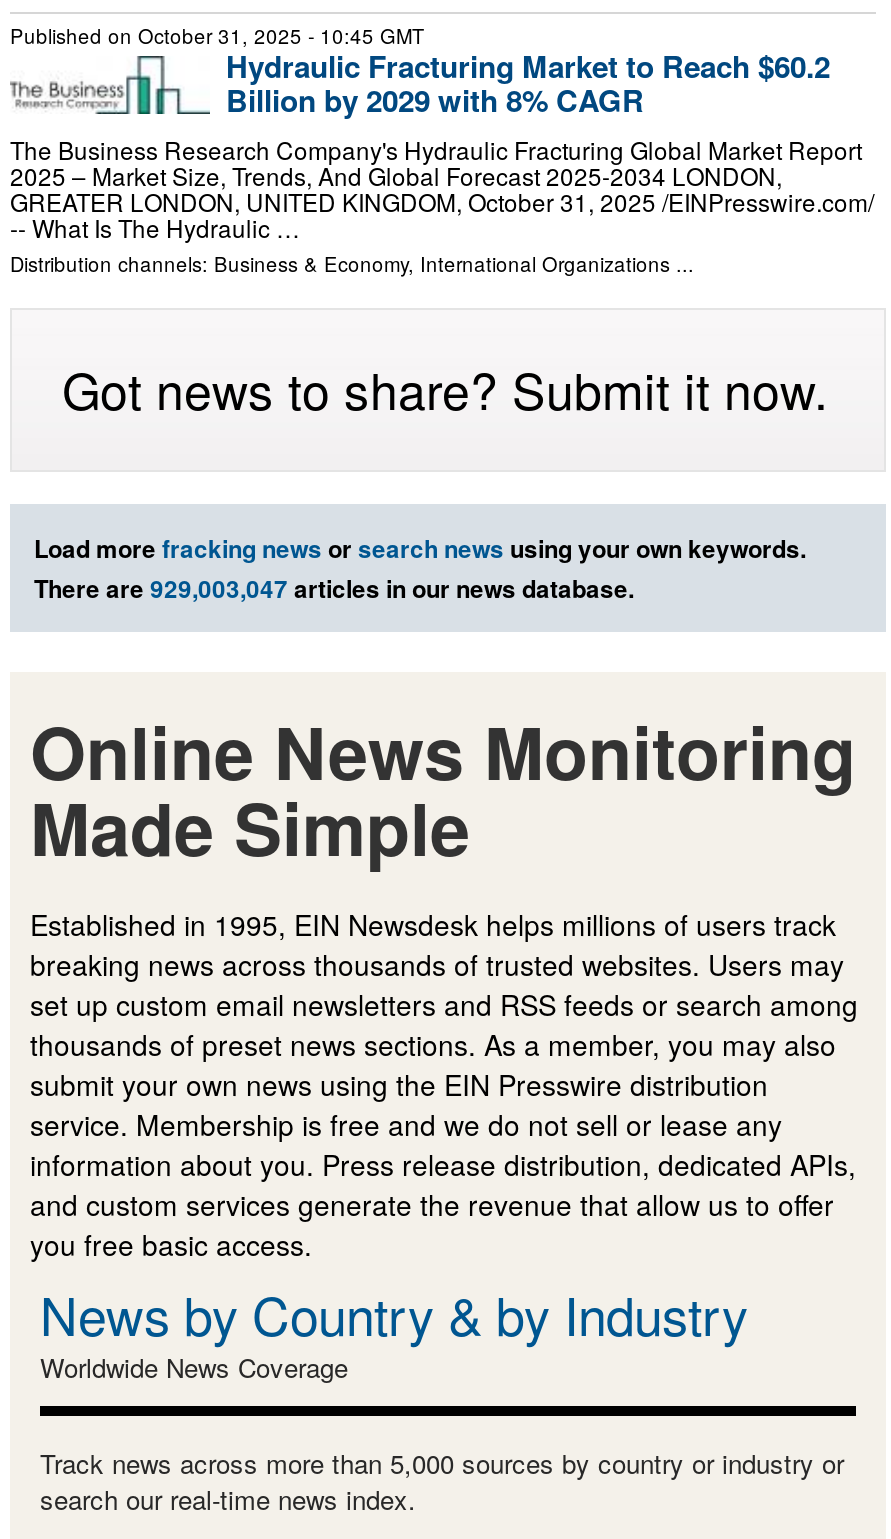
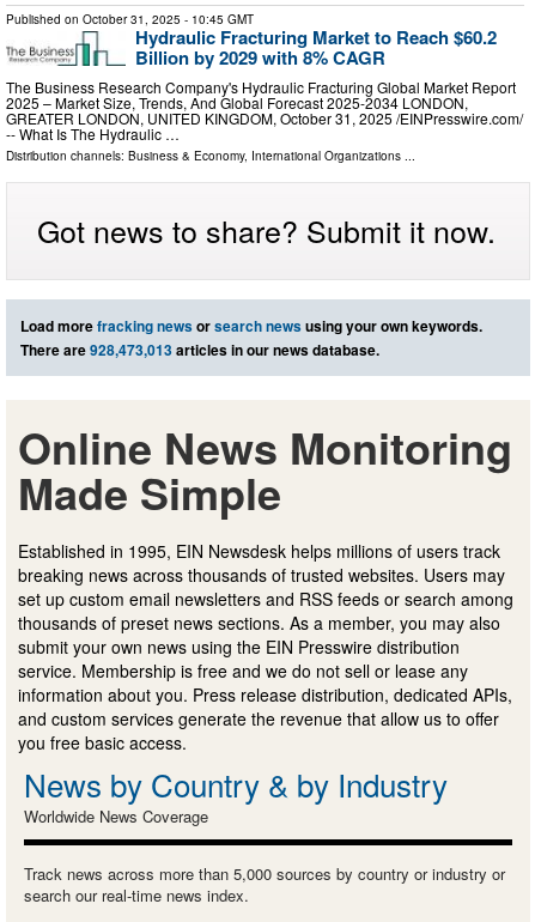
- There are 929,003,047 articles in our news database.
+ There are 928,473,013 articles in our news database.
